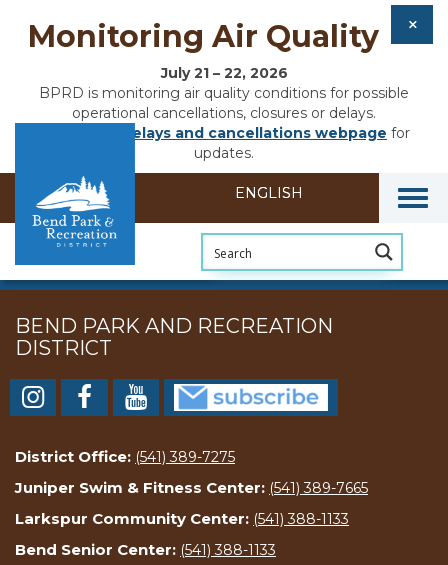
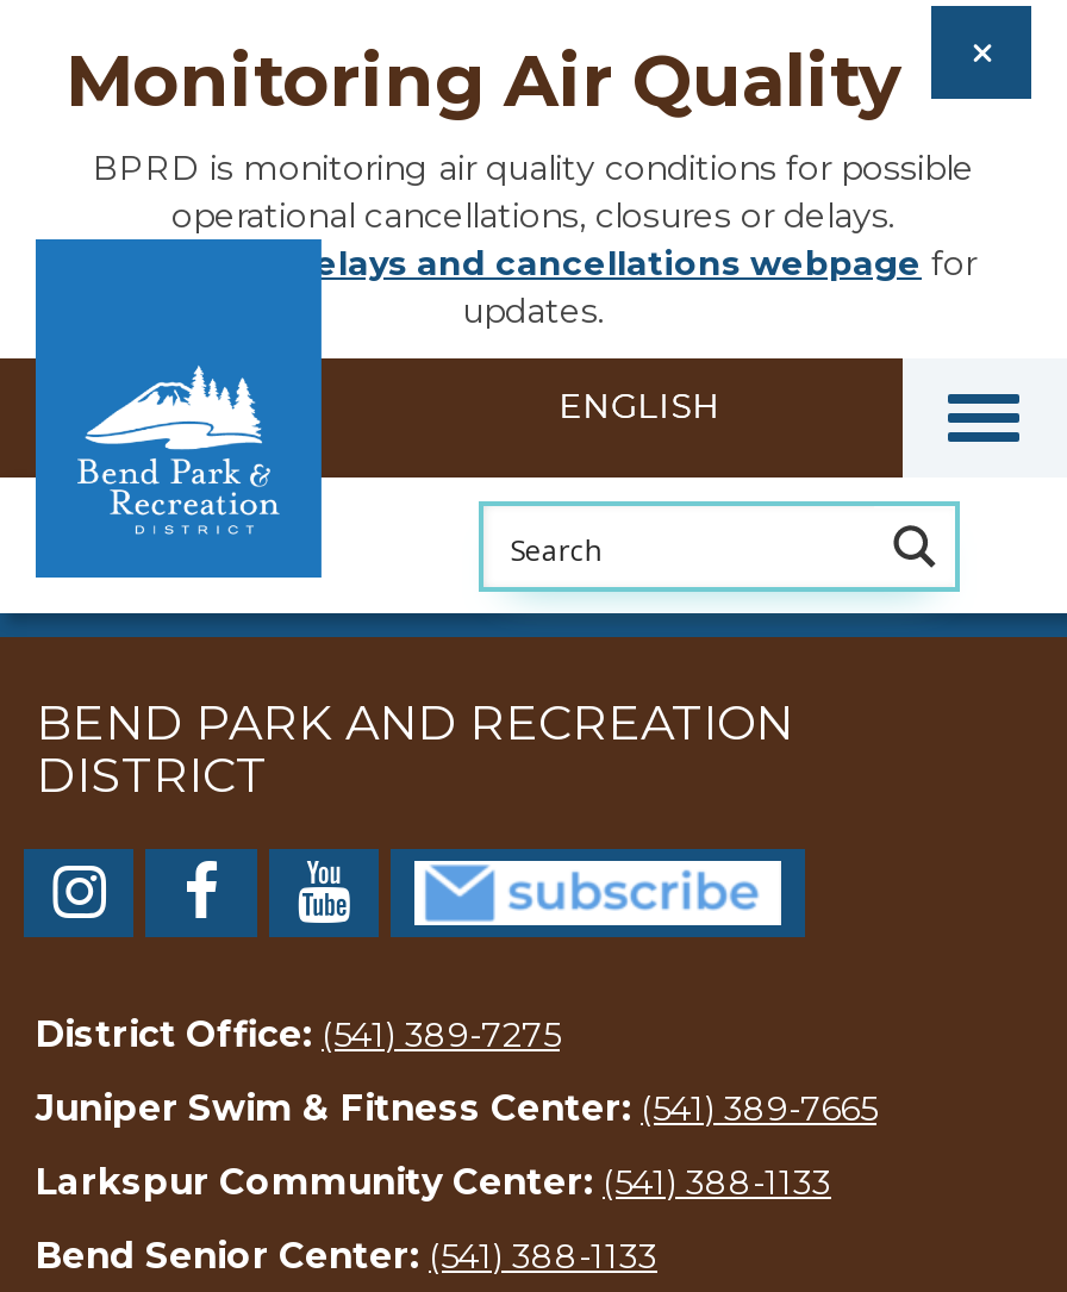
- July 21 – 22, 2026
